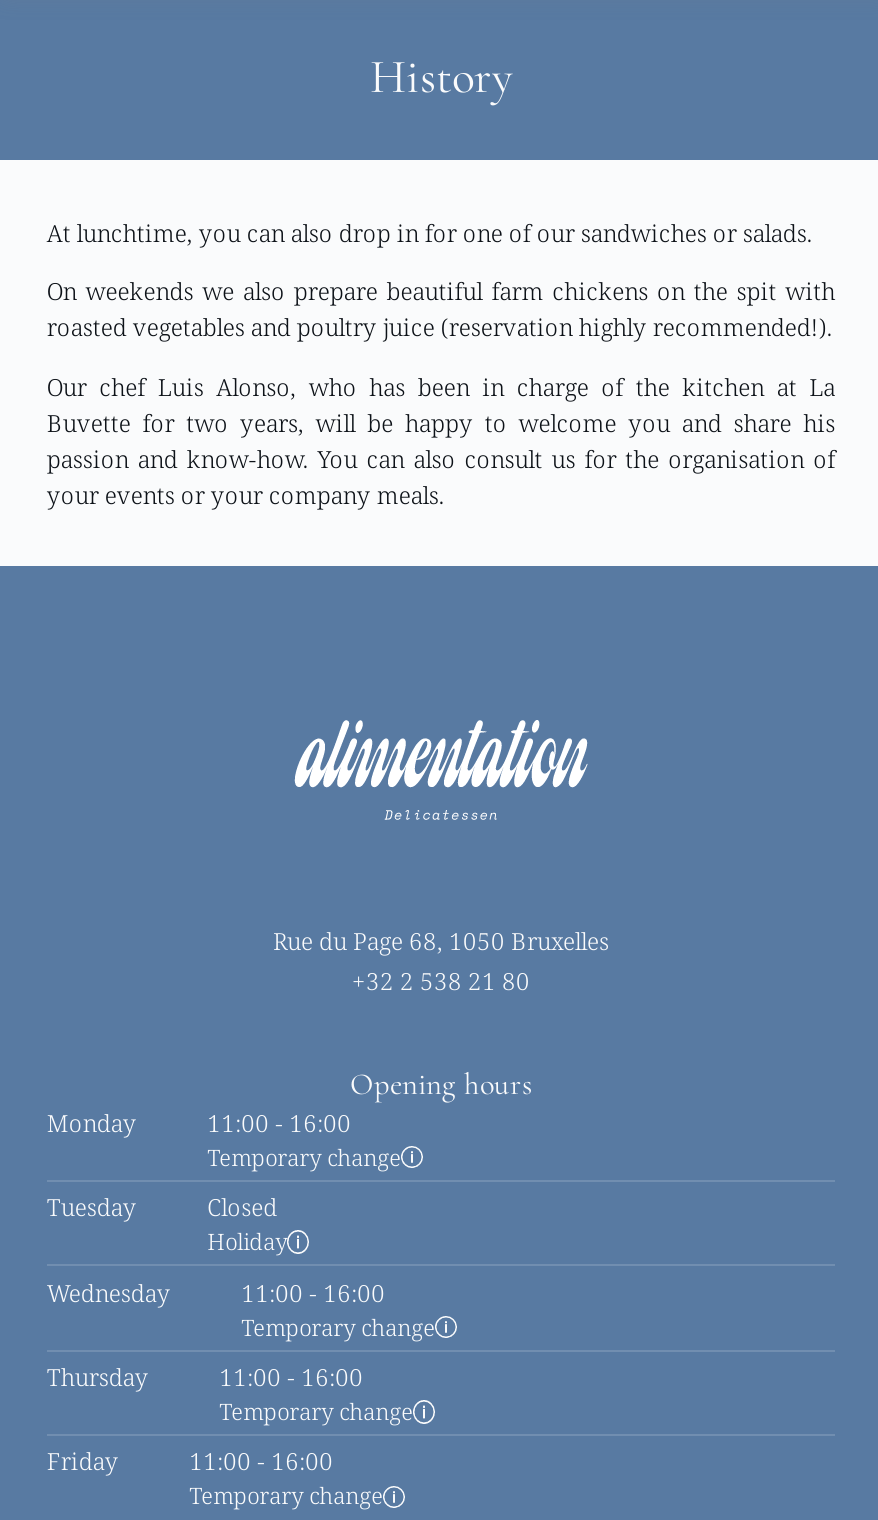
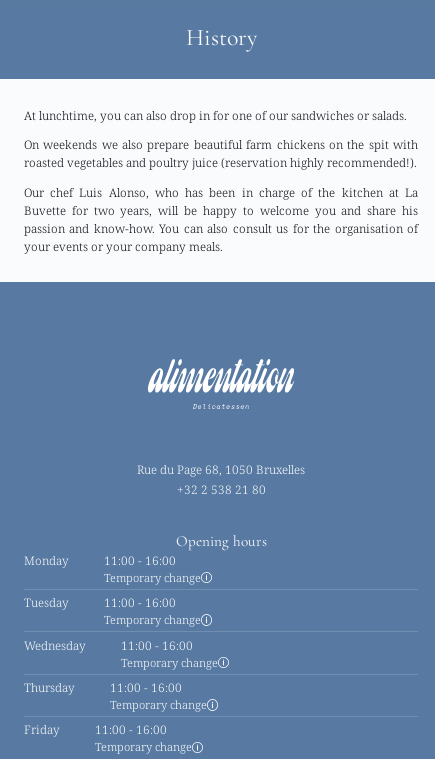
- Closed
- Holiday
+ 11:00 - 16:00
+ Temporary change
